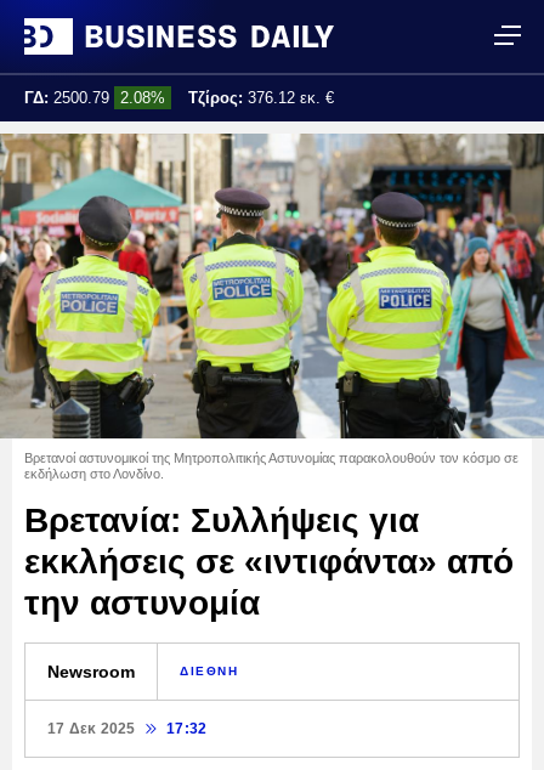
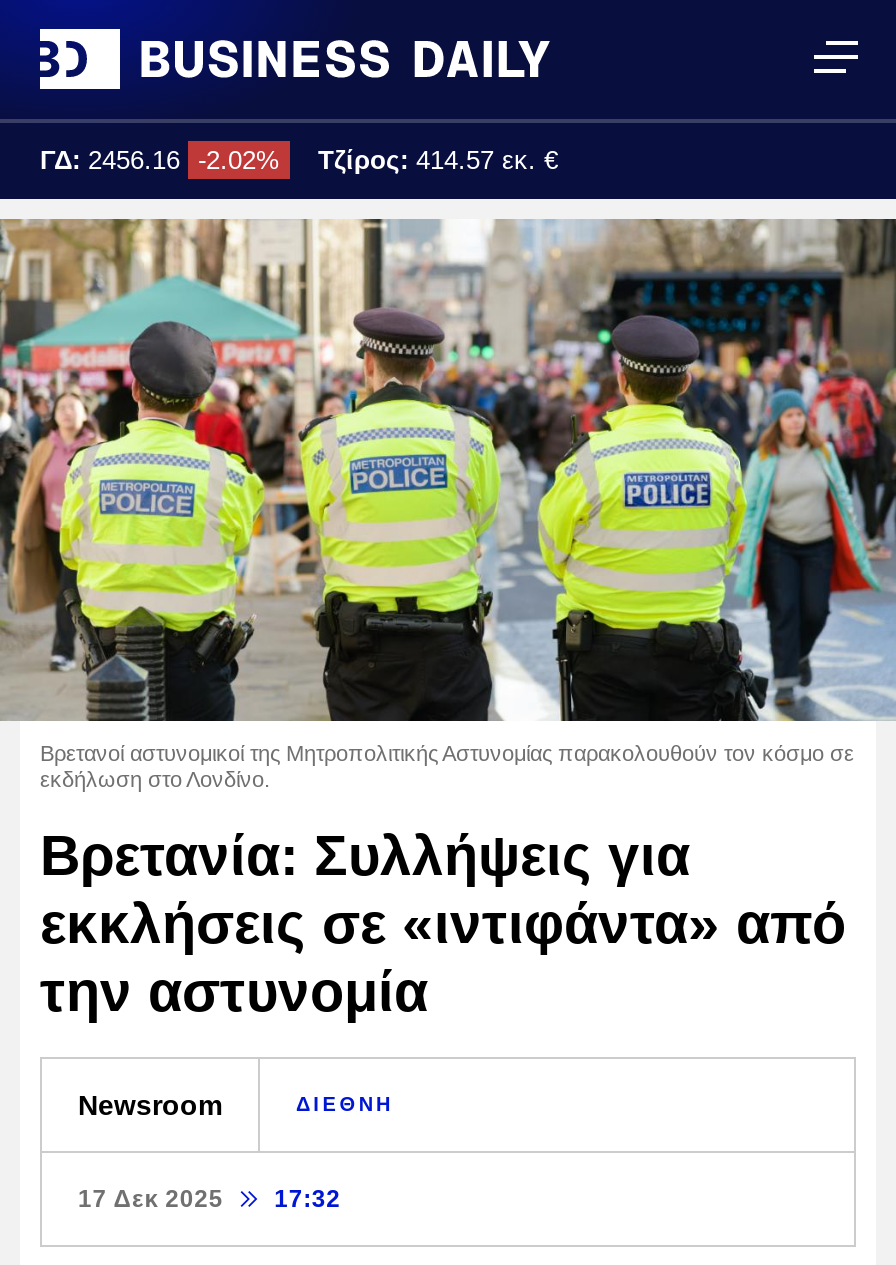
- ΓΔ: 2500.79 2.08%
+ ΓΔ: 2456.16 -2.02%

- Τζίρος: 376.12 εκ. €
+ Τζίρος: 414.57 εκ. €
